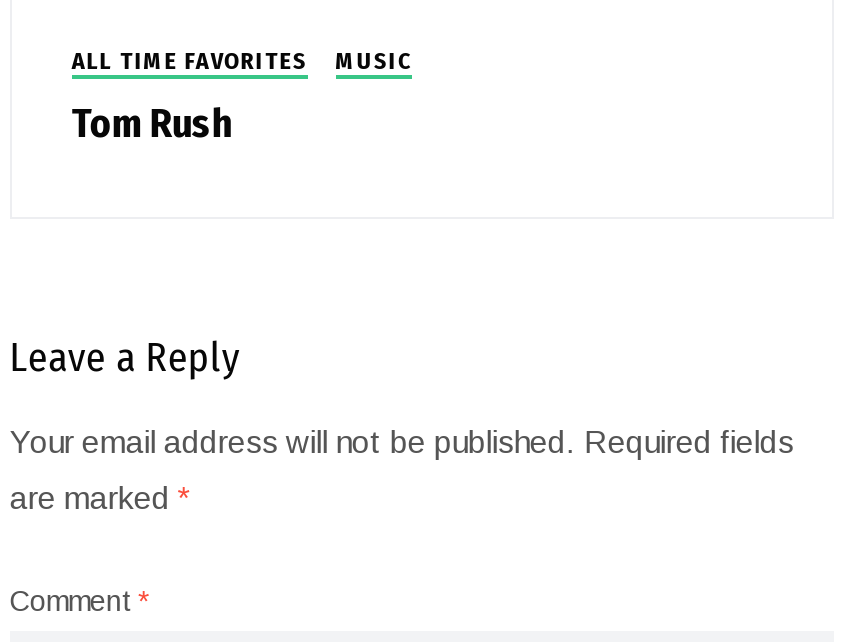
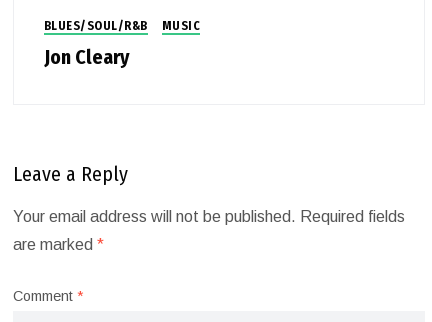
- ALL TIME FAVORITES
+ BLUES/SOUL/R&B

- Tom Rush
+ Jon Cleary
